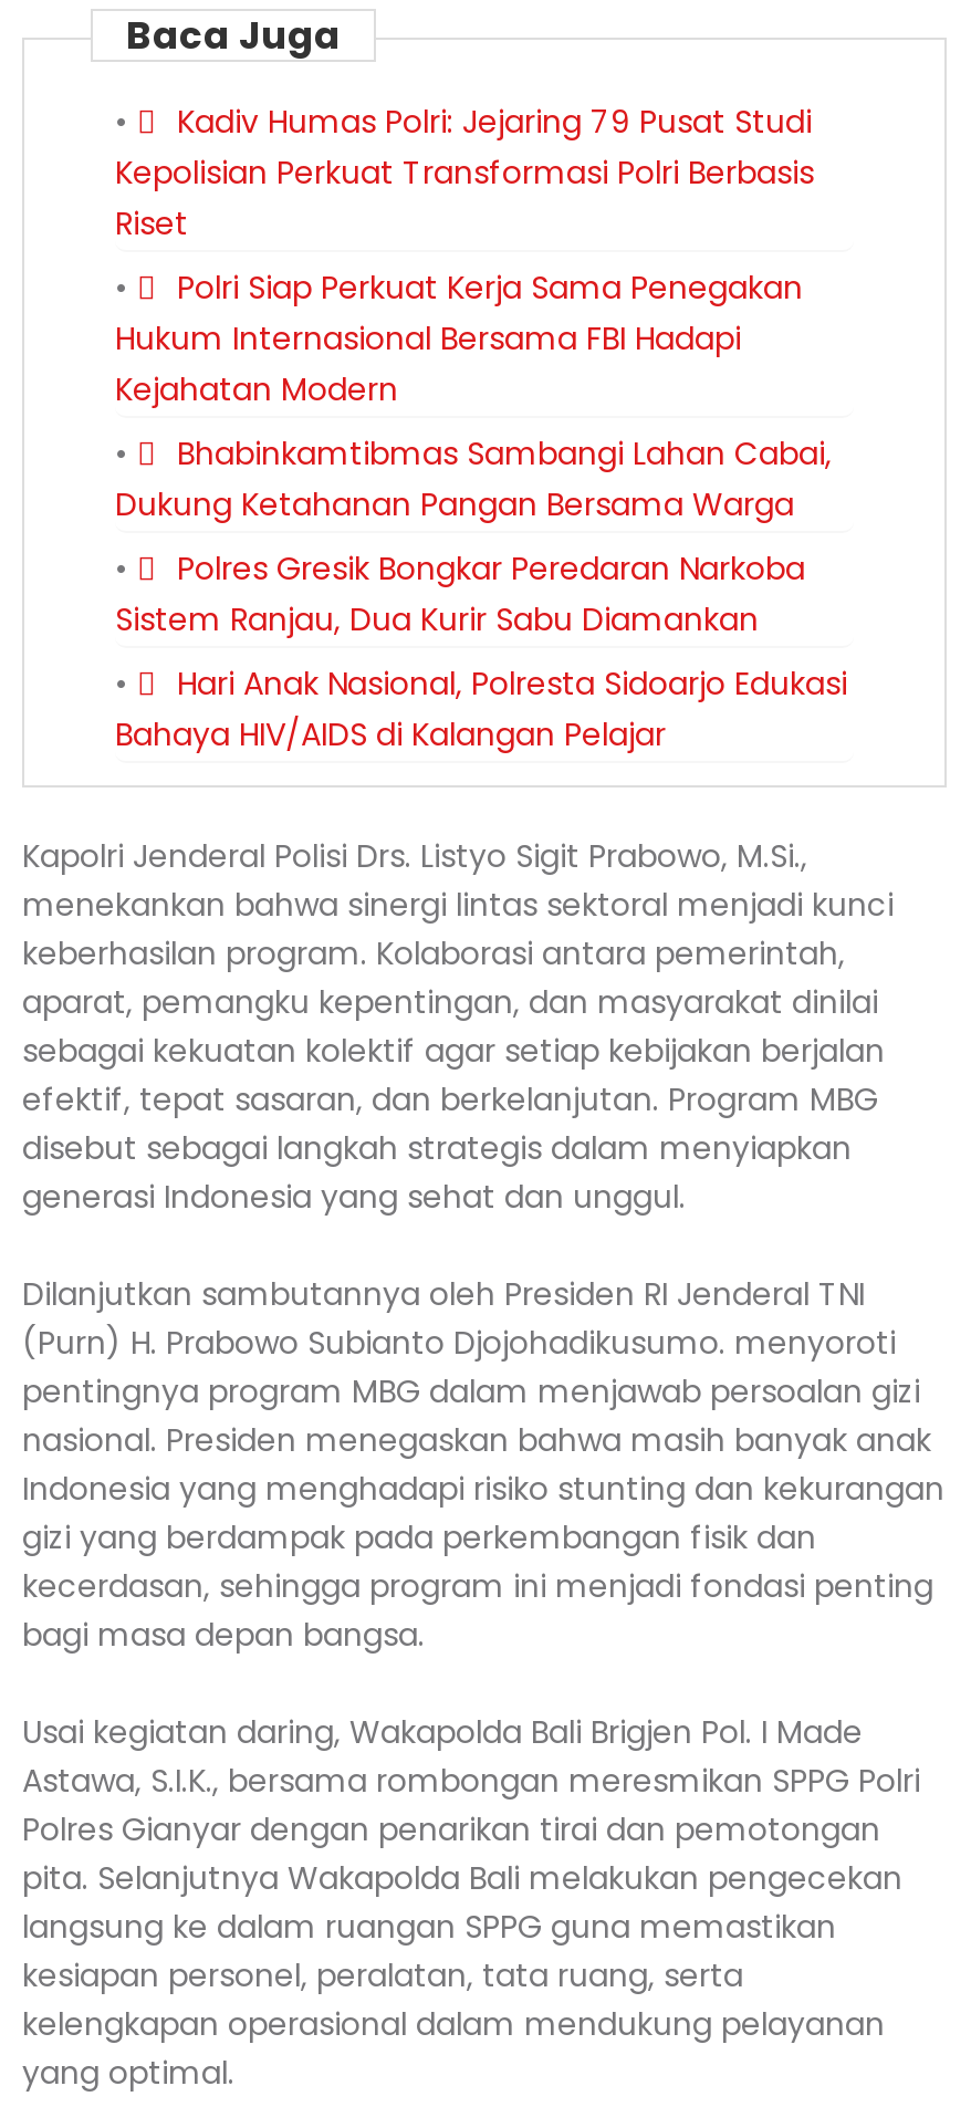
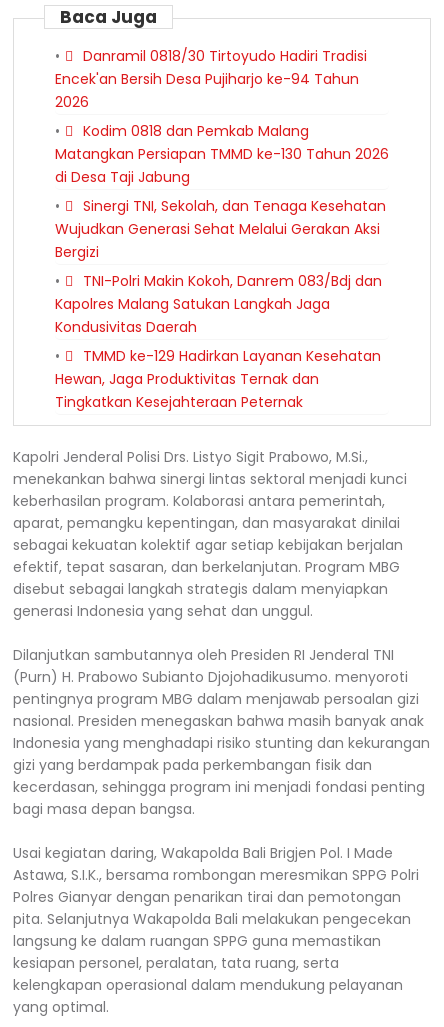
- Kadiv Humas Polri: Jejaring 79 Pusat Studi
- Kepolisian Perkuat Transformasi Polri Berbasis
- Riset
- Polri Siap Perkuat Kerja Sama Penegakan
- Hukum Internasional Bersama FBI Hadapi
- Kejahatan Modern
- Bhabinkamtibmas Sambangi Lahan Cabai,
- Dukung Ketahanan Pangan Bersama Warga
- Polres Gresik Bongkar Peredaran Narkoba
- Sistem Ranjau, Dua Kurir Sabu Diamankan
- Hari Anak Nasional, Polresta Sidoarjo Edukasi
- Bahaya HIV/AIDS di Kalangan Pelajar
+ Danramil 0818/30 Tirtoyudo Hadiri Tradisi
+ Encek'an Bersih Desa Pujiharjo ke-94 Tahun
+ 2026
+ Kodim 0818 dan Pemkab Malang
+ Matangkan Persiapan TMMD ke-130 Tahun 2026
+ di Desa Taji Jabung
+ Sinergi TNI, Sekolah, dan Tenaga Kesehatan
+ Wujudkan Generasi Sehat Melalui Gerakan Aksi
+ Bergizi
+ TNI-Polri Makin Kokoh, Danrem 083/Bdj dan
+ Kapolres Malang Satukan Langkah Jaga
+ Kondusivitas Daerah
+ TMMD ke-129 Hadirkan Layanan Kesehatan
+ Hewan, Jaga Produktivitas Ternak dan
+ Tingkatkan Kesejahteraan Peternak
